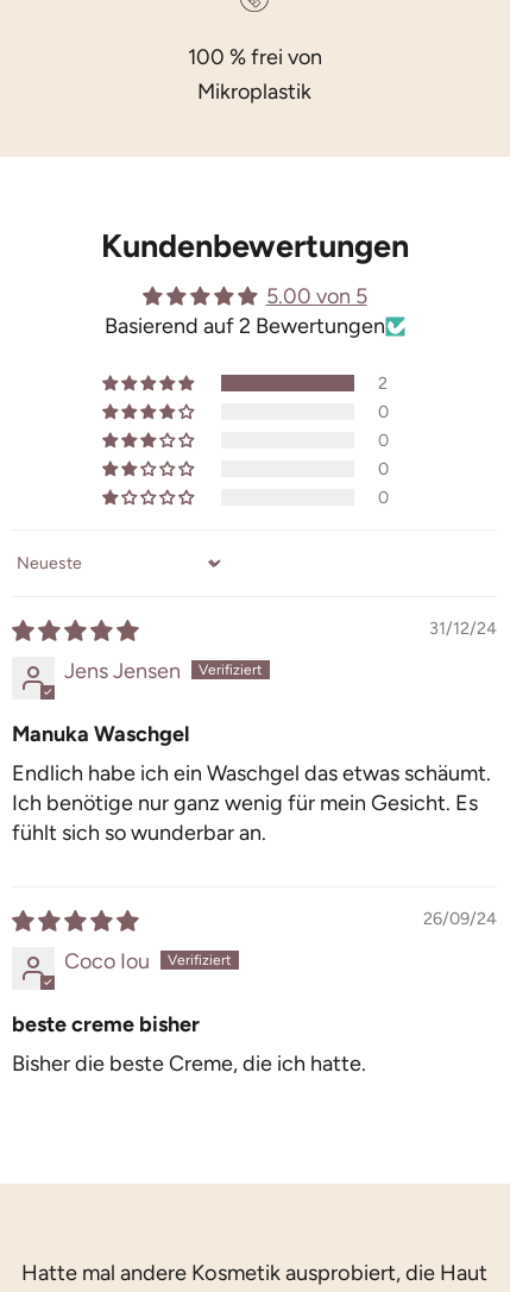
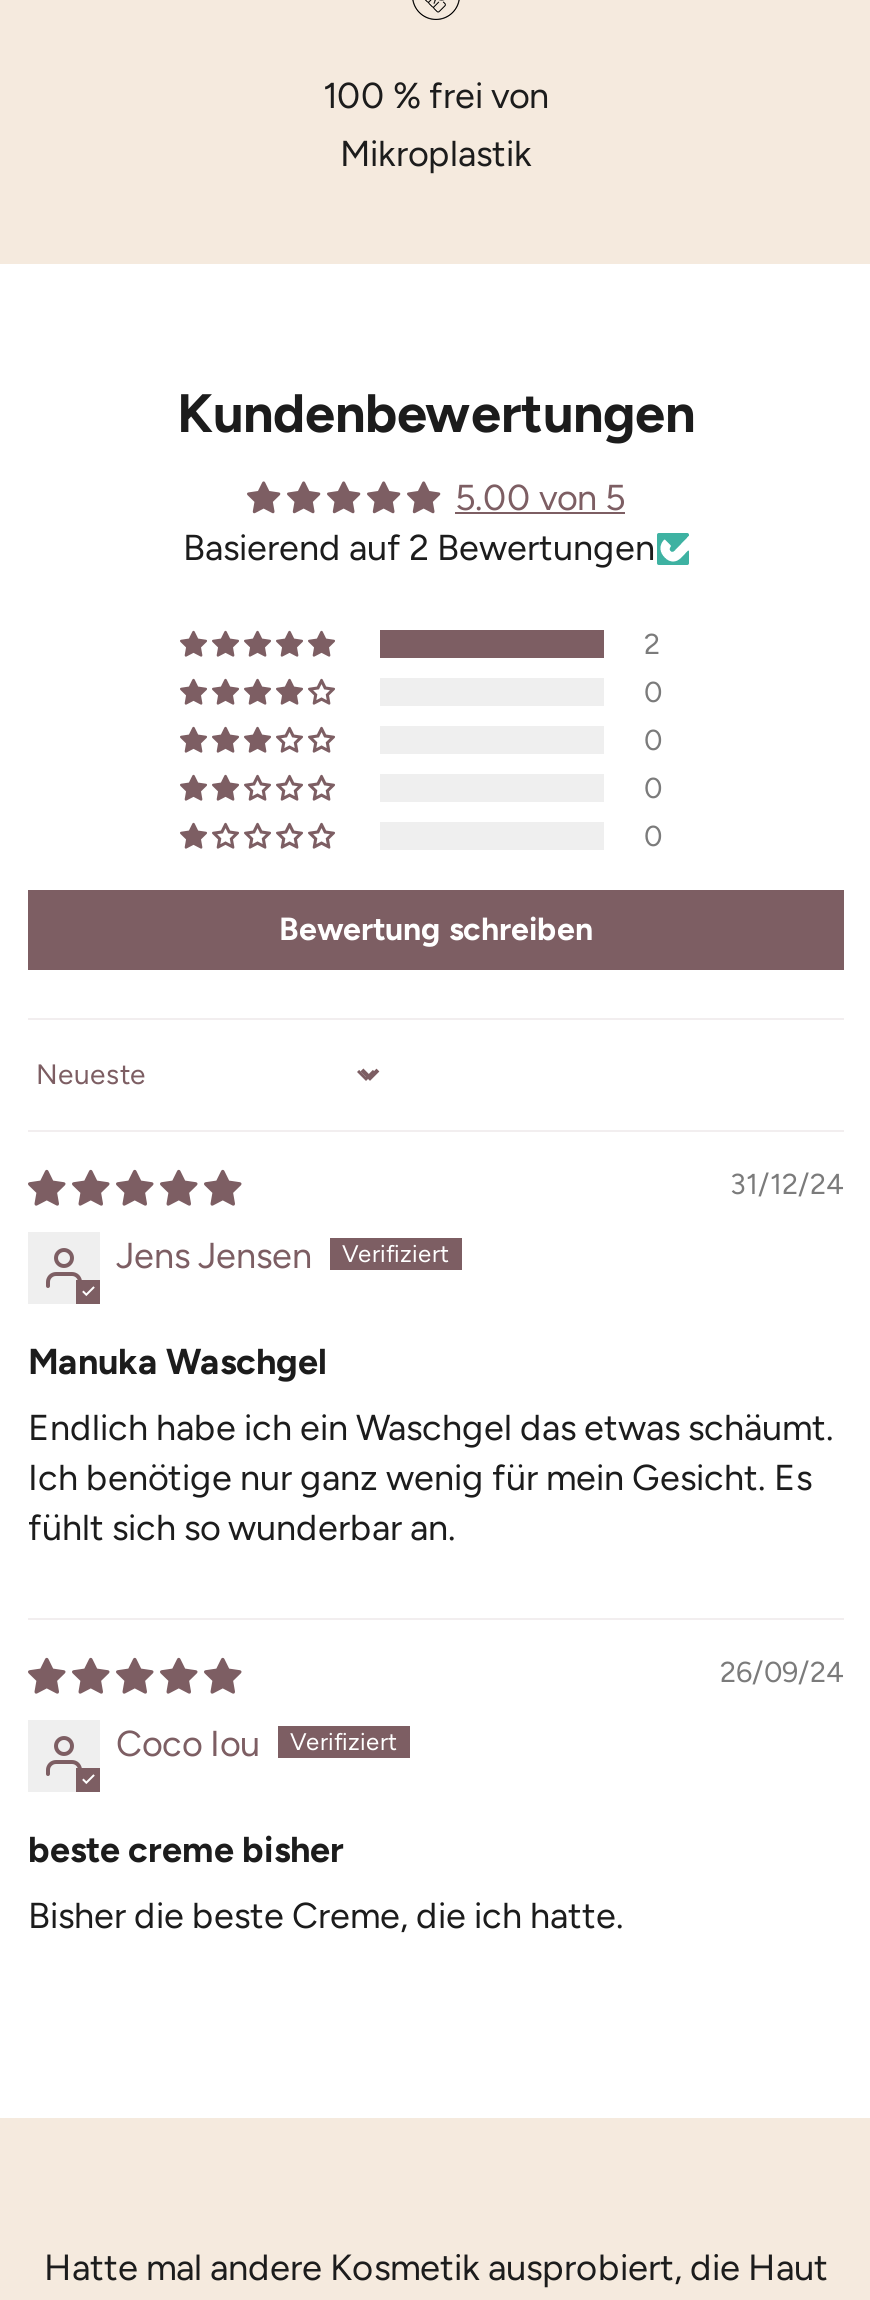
+ Bewertung schreiben
